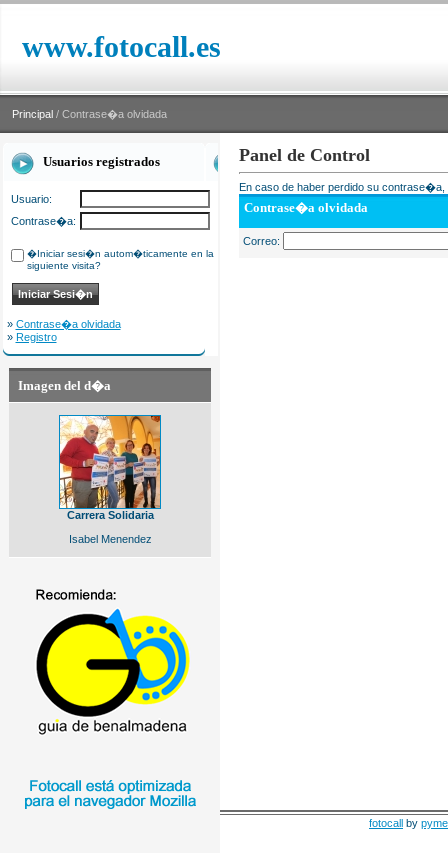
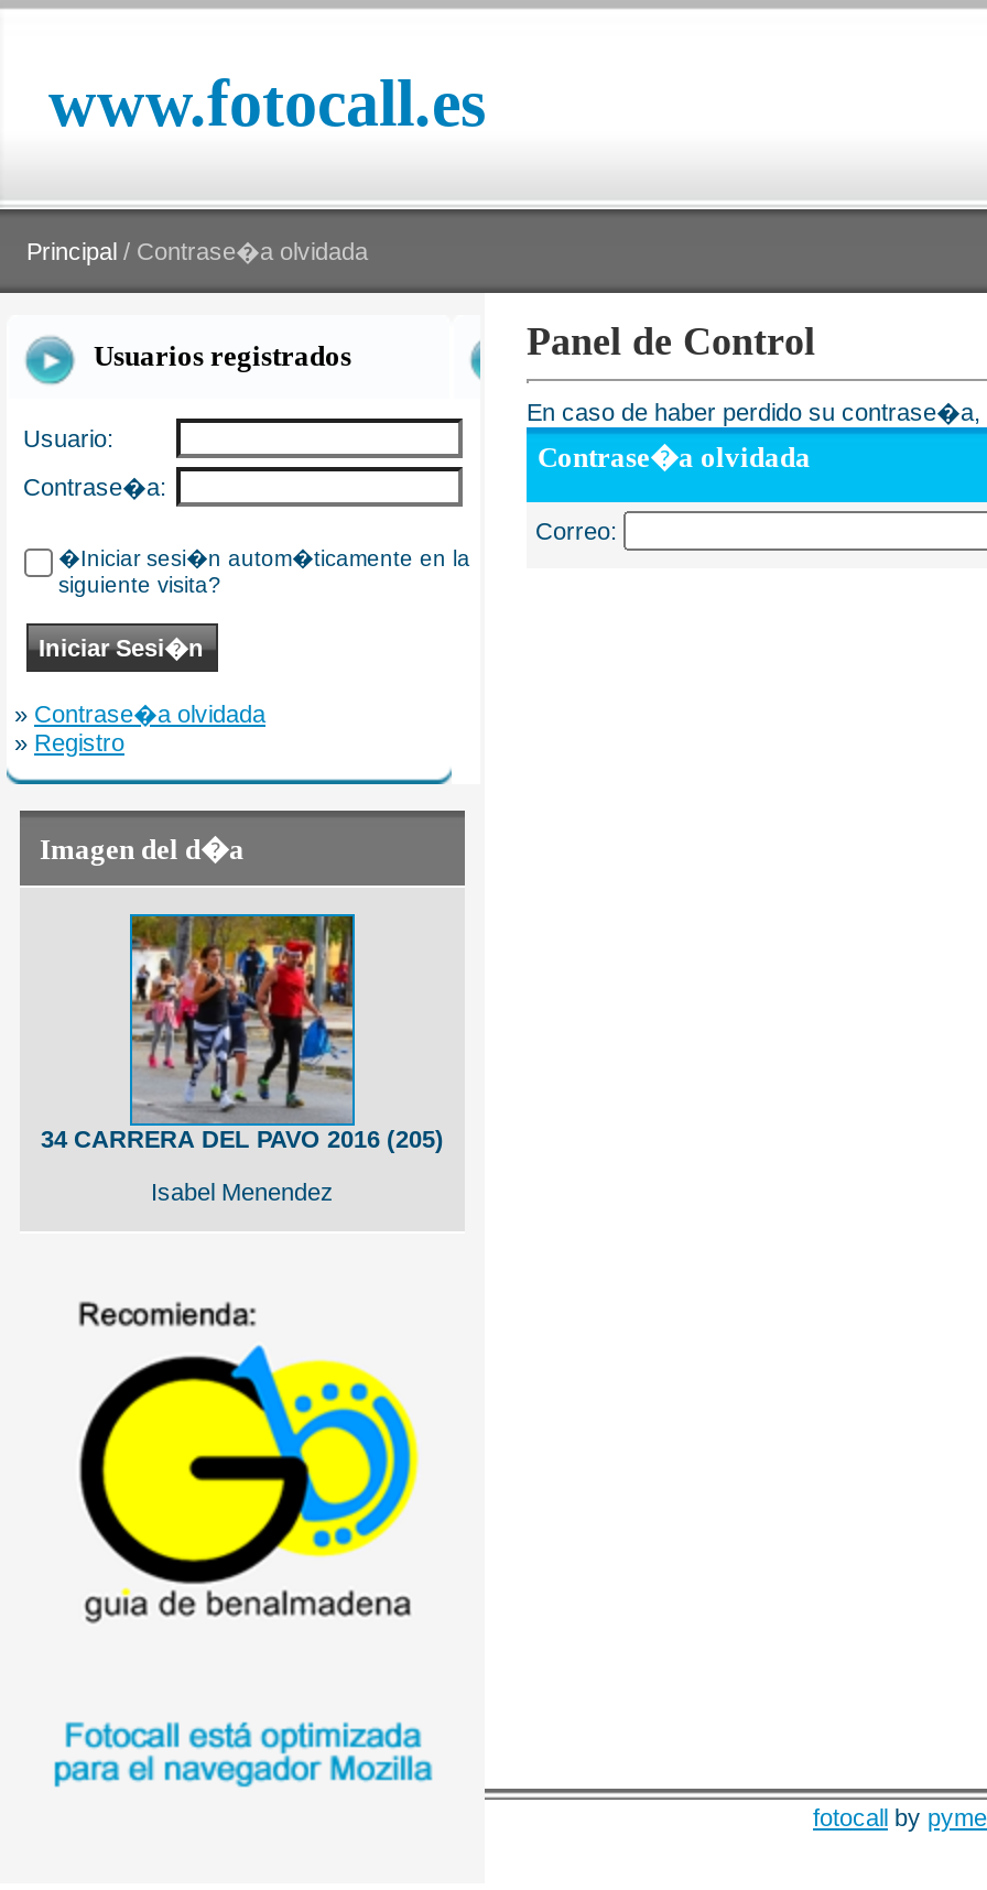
- [image]
- Carrera Solidaria
+ [image]
+ 34 CARRERA DEL PAVO 2016 (205)
